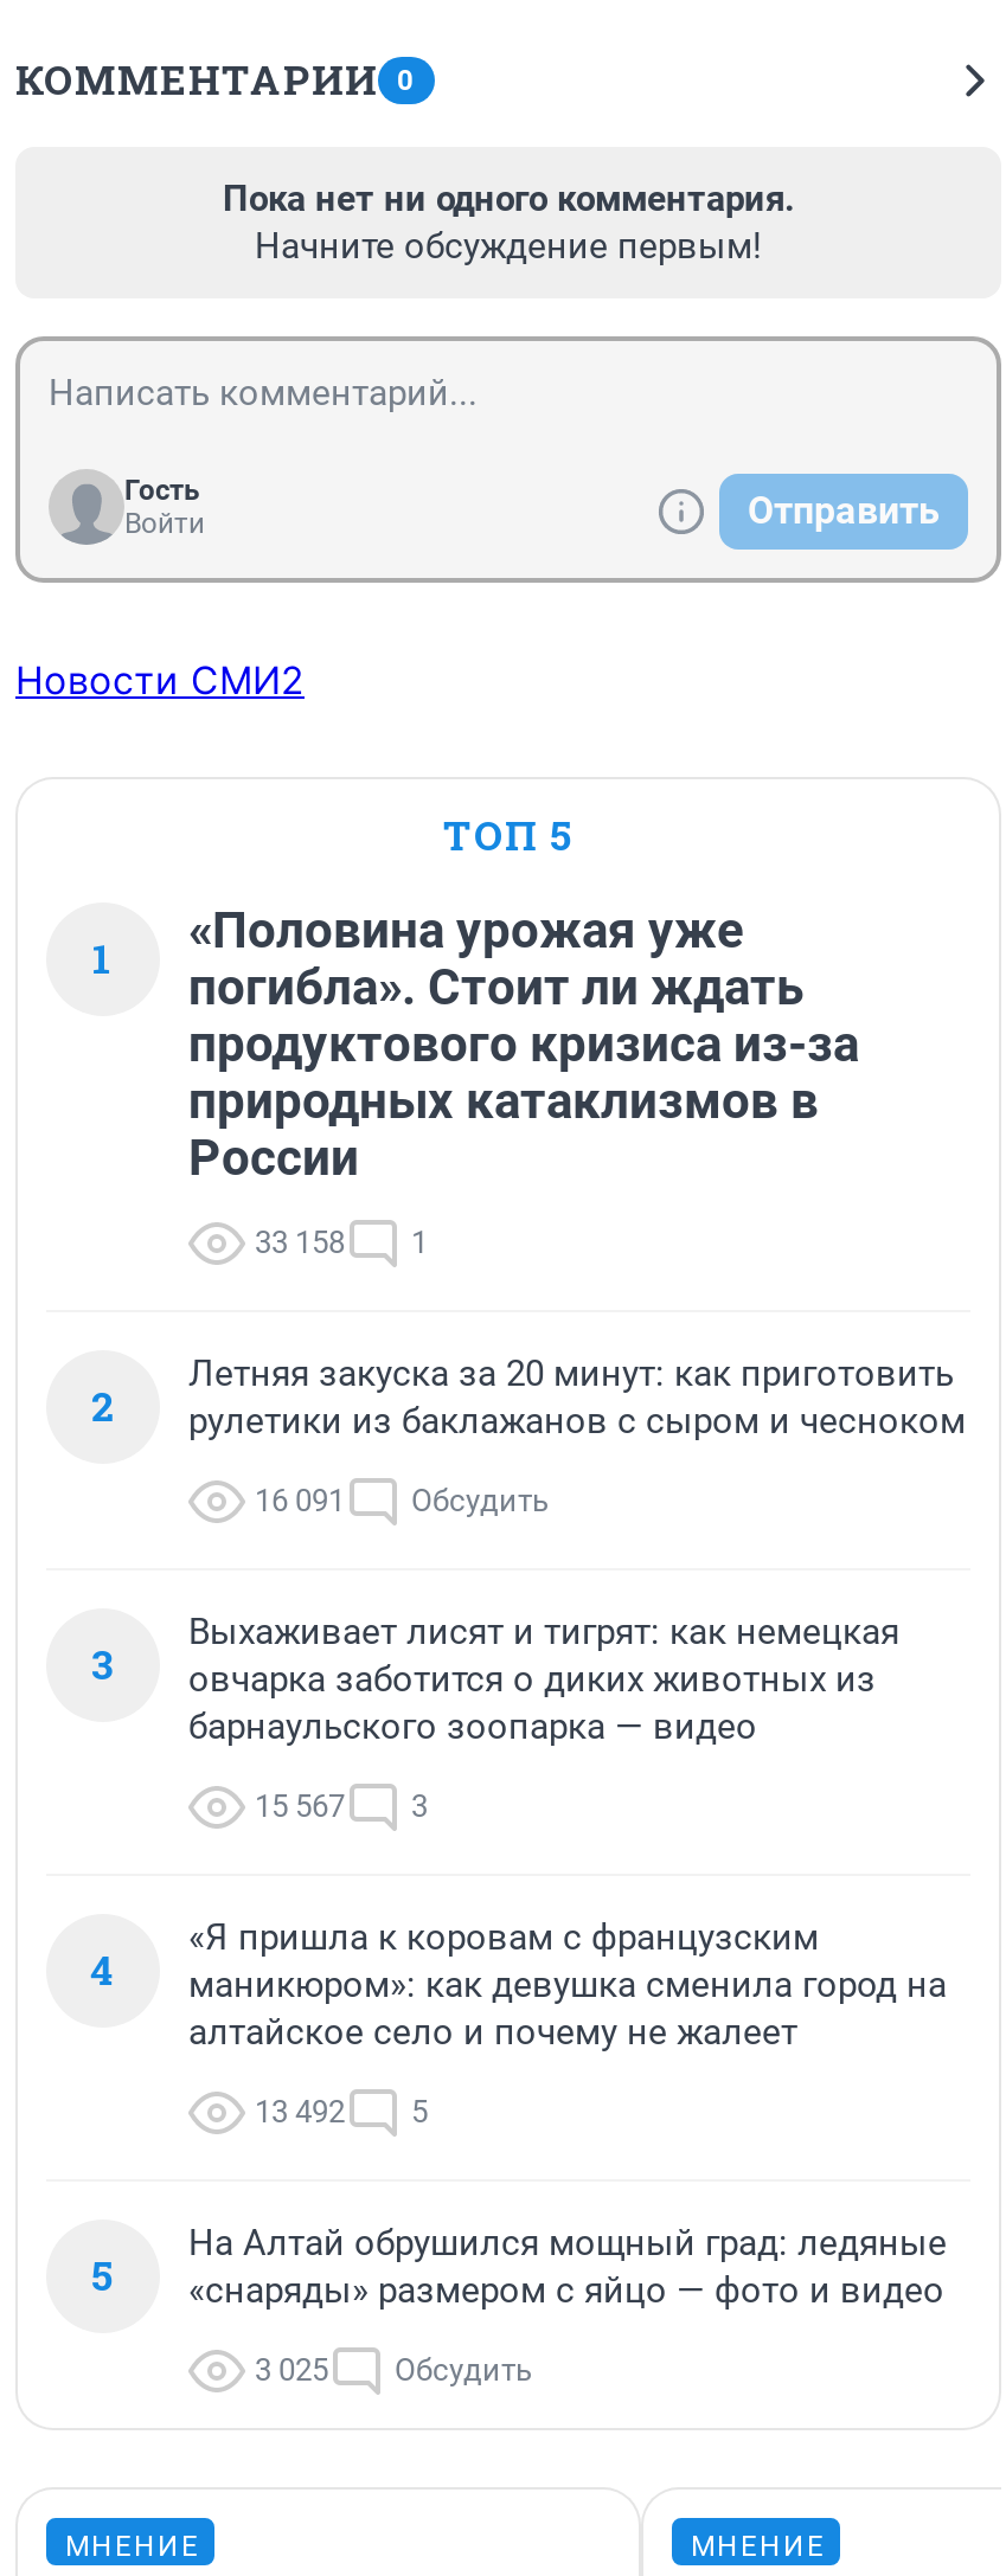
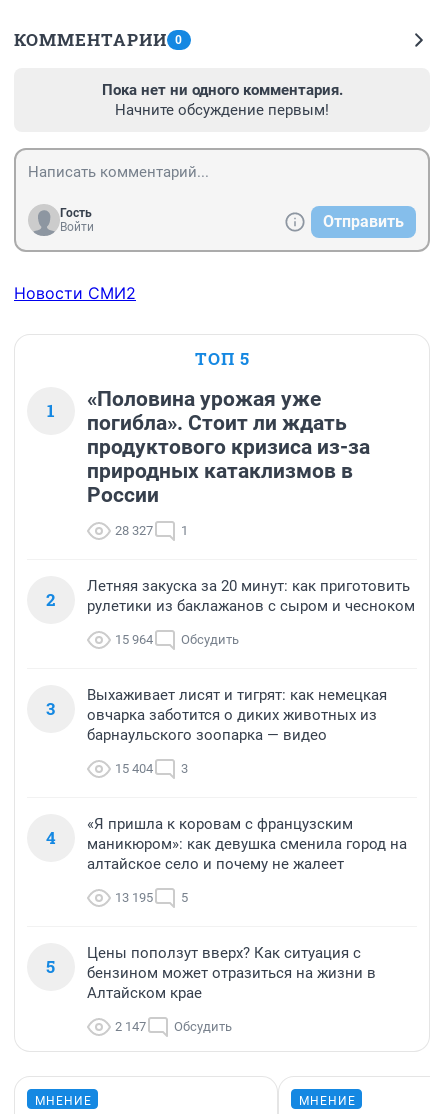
- 33 158 1
+ 28 327 1

- 16 091 Обсудить
+ 15 964 Обсудить

- 15 567 3
+ 15 404 3

- 13 492 5
+ 13 195 5

- На Алтай обрушился мощный град: ледяные
- «снаряды» размером с яйцо — фото и видео
+ Цены поползут вверх? Как ситуация с
+ бензином может отразиться на жизни в
+ Алтайском крае

- 3 025 Обсудить
+ 2 147 Обсудить
